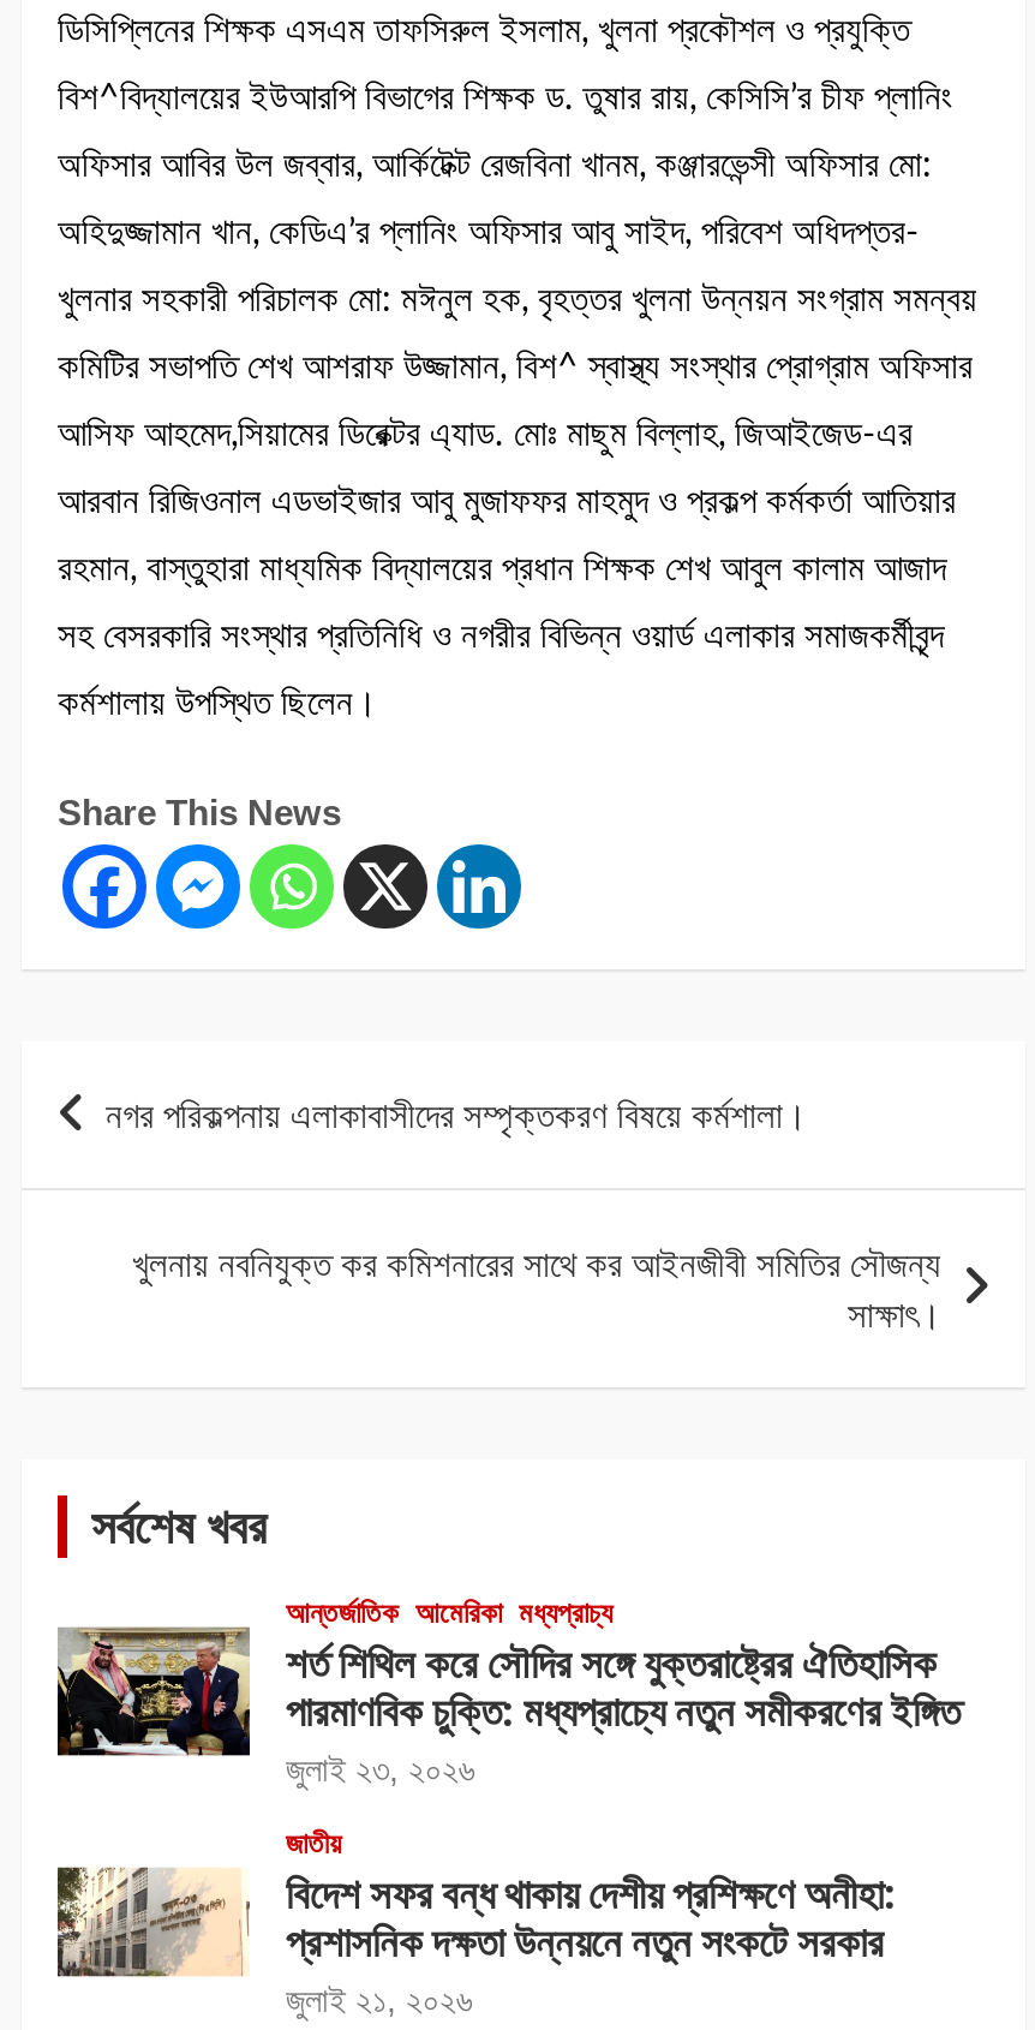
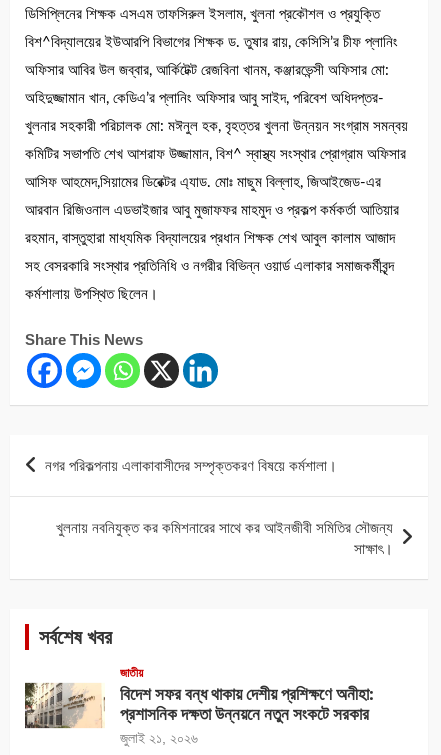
- [image]
- আন্তর্জাতিক আমেরিকা মধ্যপ্রাচ্য
- শর্ত শিথিল করে সৌদির সঙ্গে যুক্তরাষ্ট্রের ঐতিহাসিক
- পারমাণবিক চুক্তি: মধ্যপ্রাচ্যে নতুন সমীকরণের ইঙ্গিত
- জুলাই ২৩, ২০২৬
